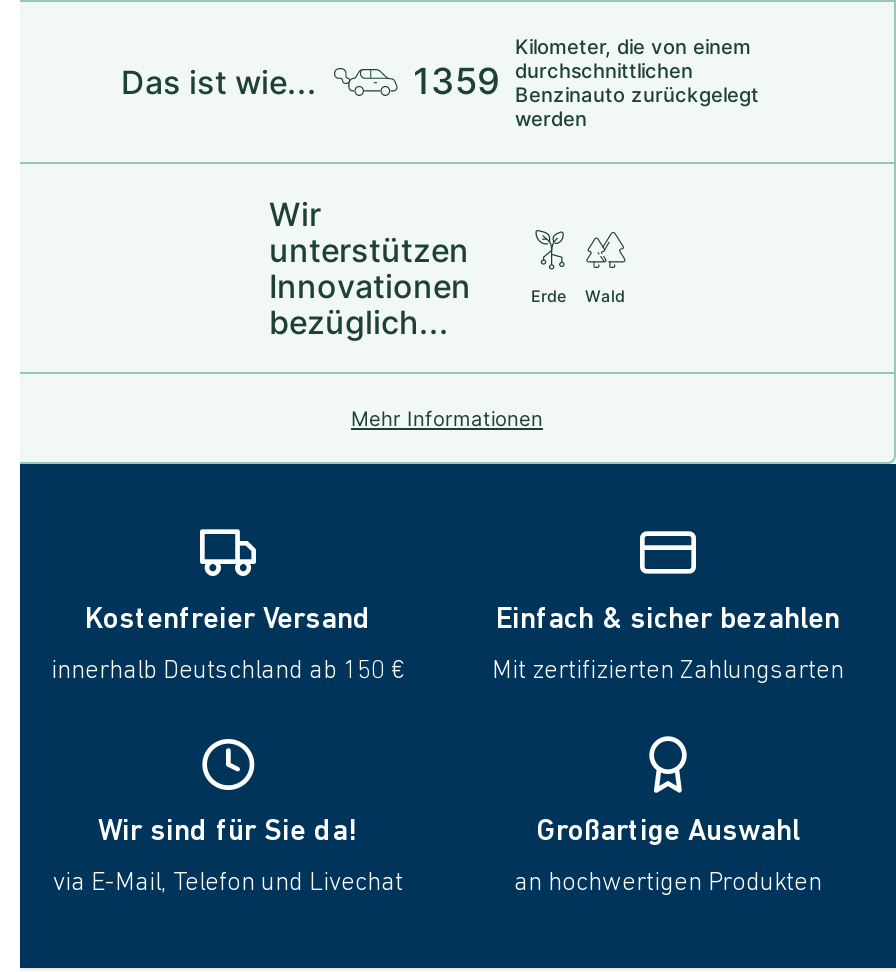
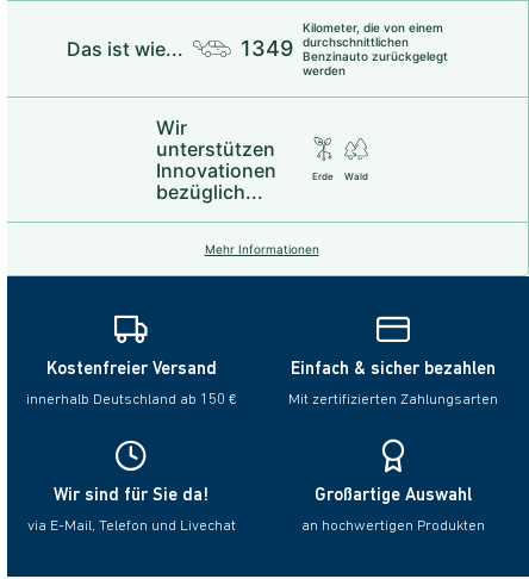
- 1359 durchschnittlichen Benzinauto zurückgelegt
+ 1349 durchschnittlichen Benzinauto zurückgelegt
